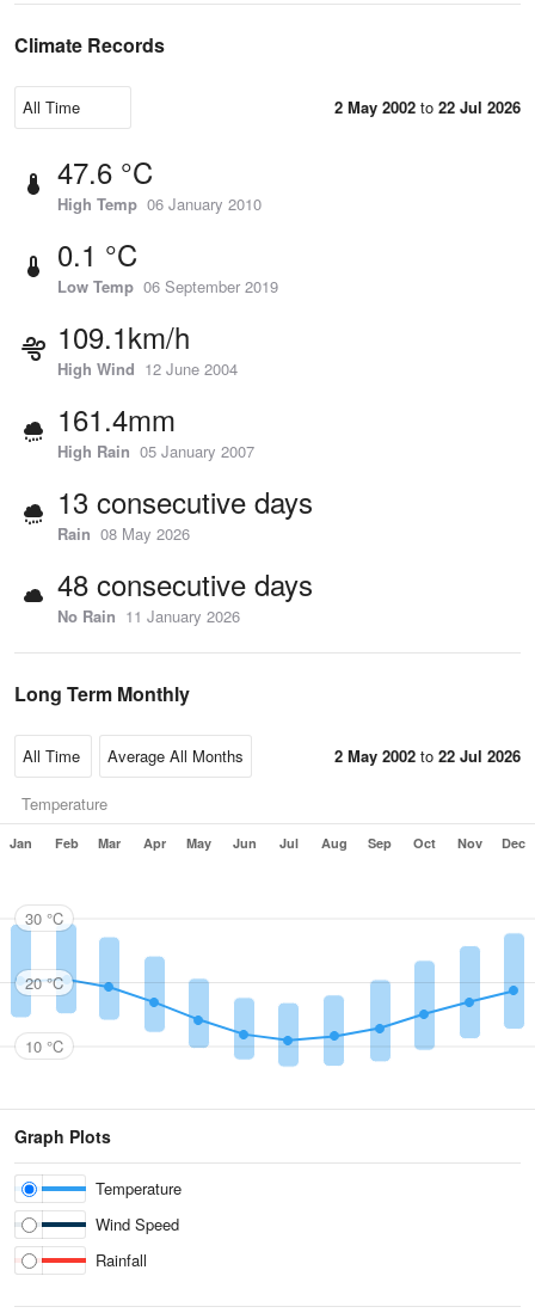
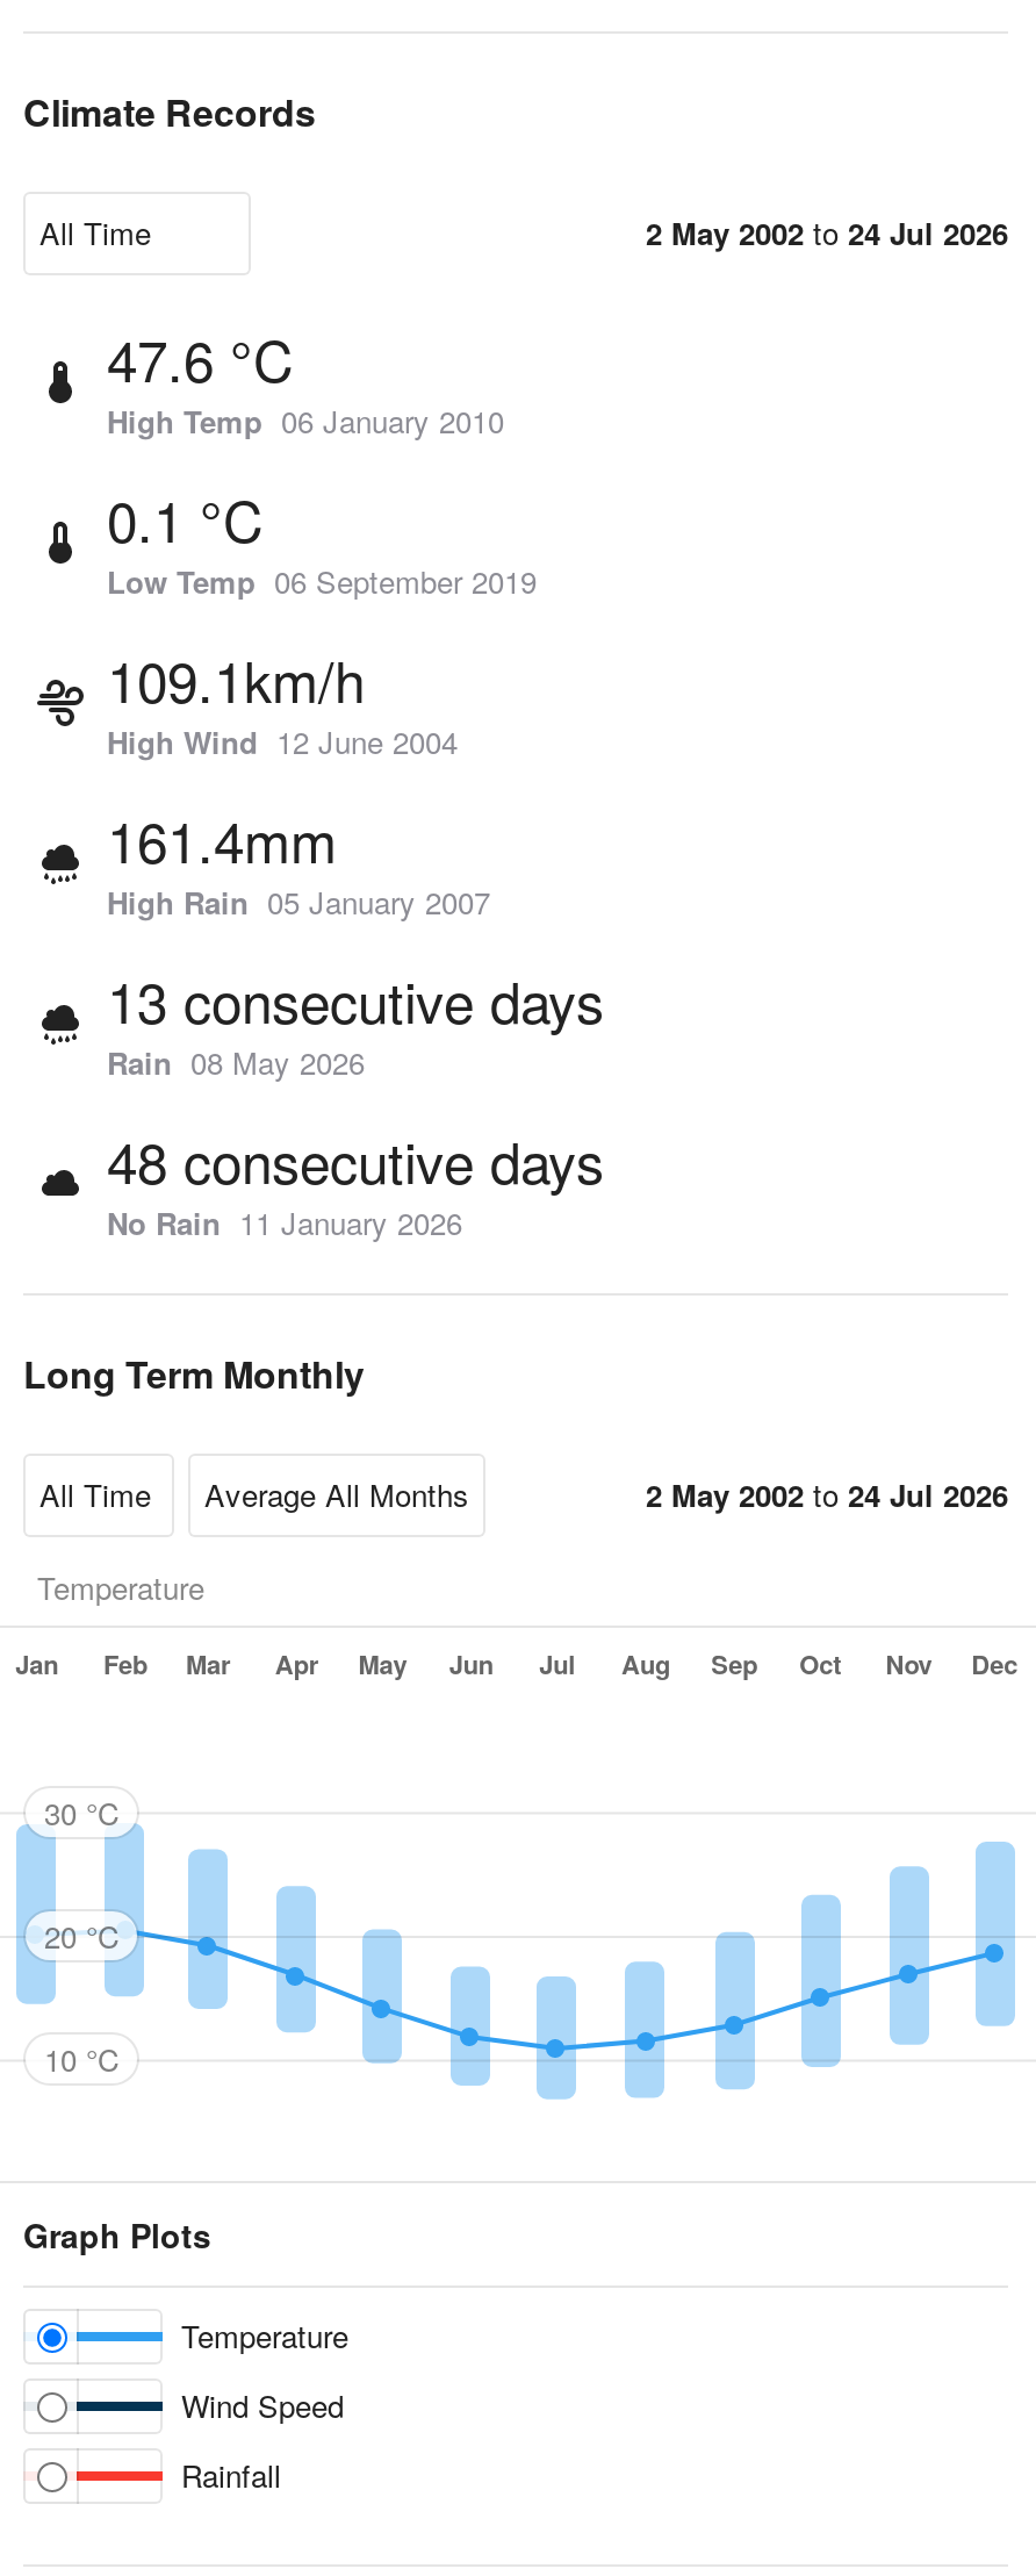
- 2 May 2002 to 22 Jul 2026
+ 2 May 2002 to 24 Jul 2026

- 2 May 2002 to 22 Jul 2026
+ 2 May 2002 to 24 Jul 2026
